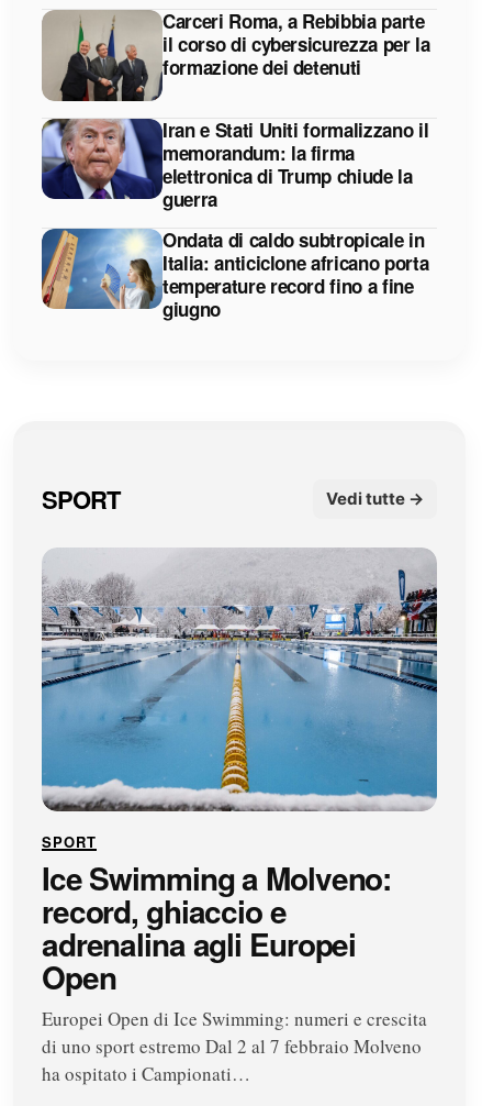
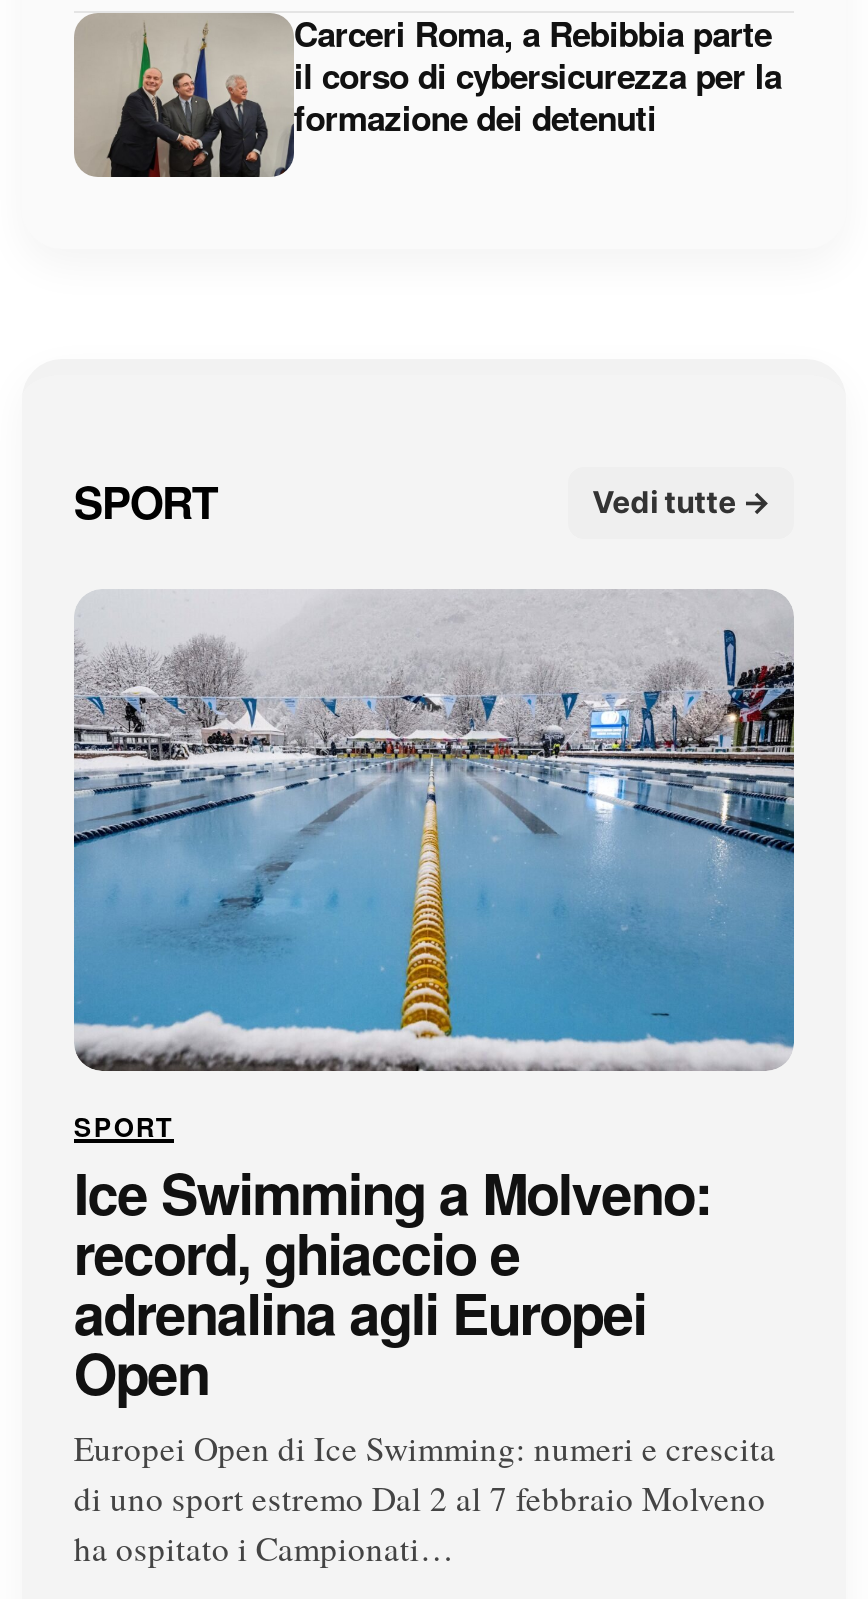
- [image]
- Iran e Stati Uniti formalizzano il
- memorandum: la firma
- elettronica di Trump chiude la
- guerra
- Ondata di caldo subtropicale in
- Italia: anticiclone africano porta
- temperature record fino a fine
- giugno

- [image]
